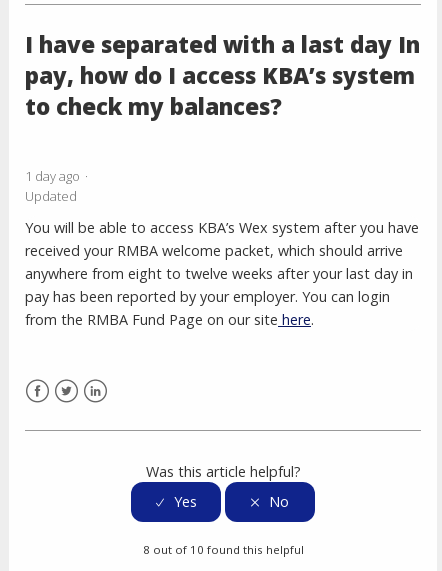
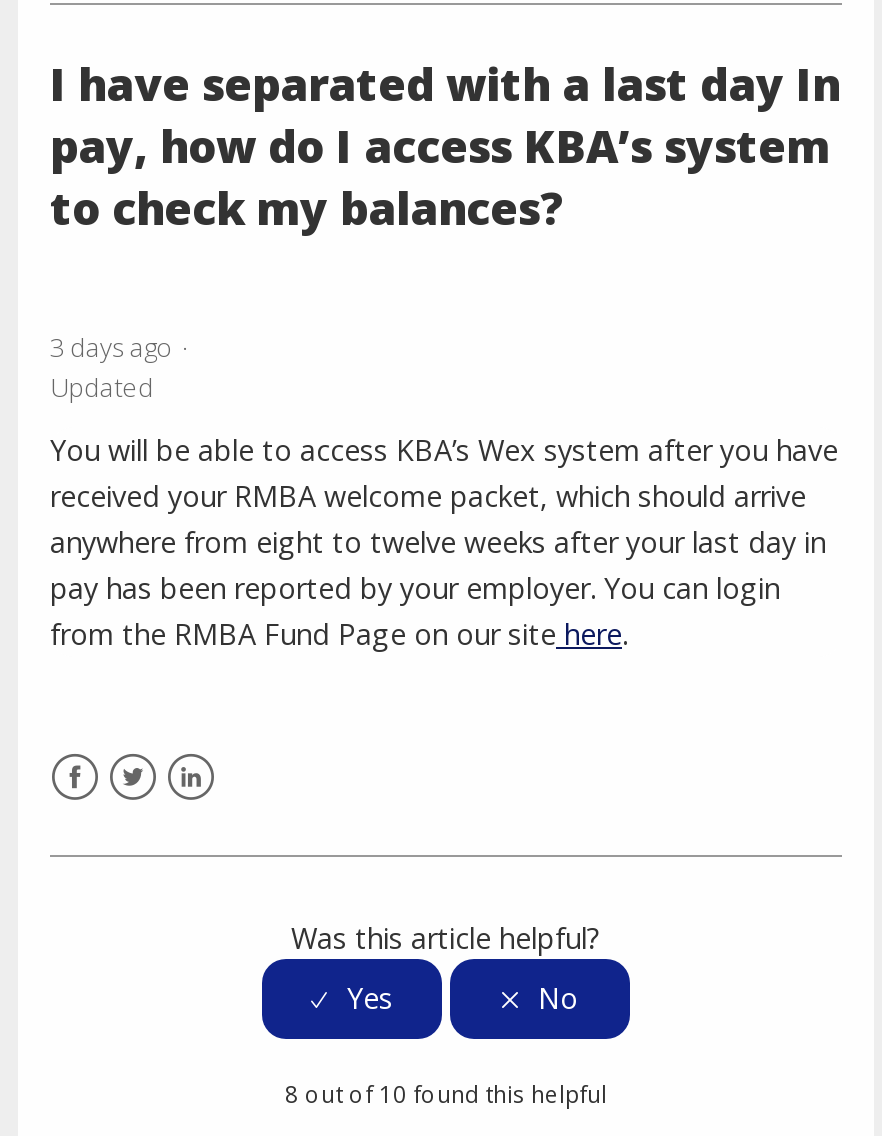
- 1 day ago
+ 3 days ago
